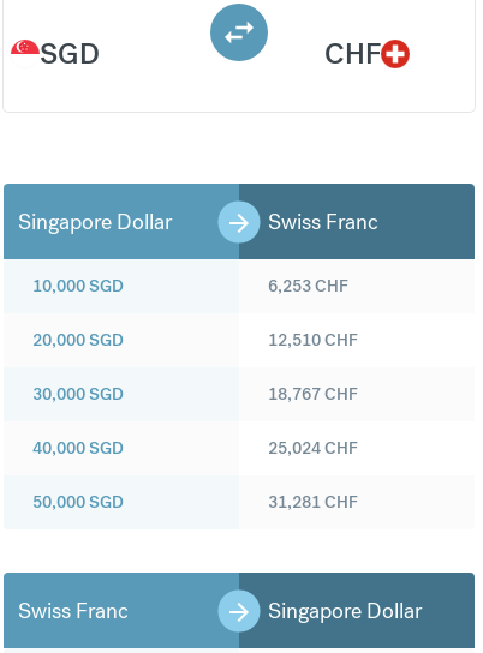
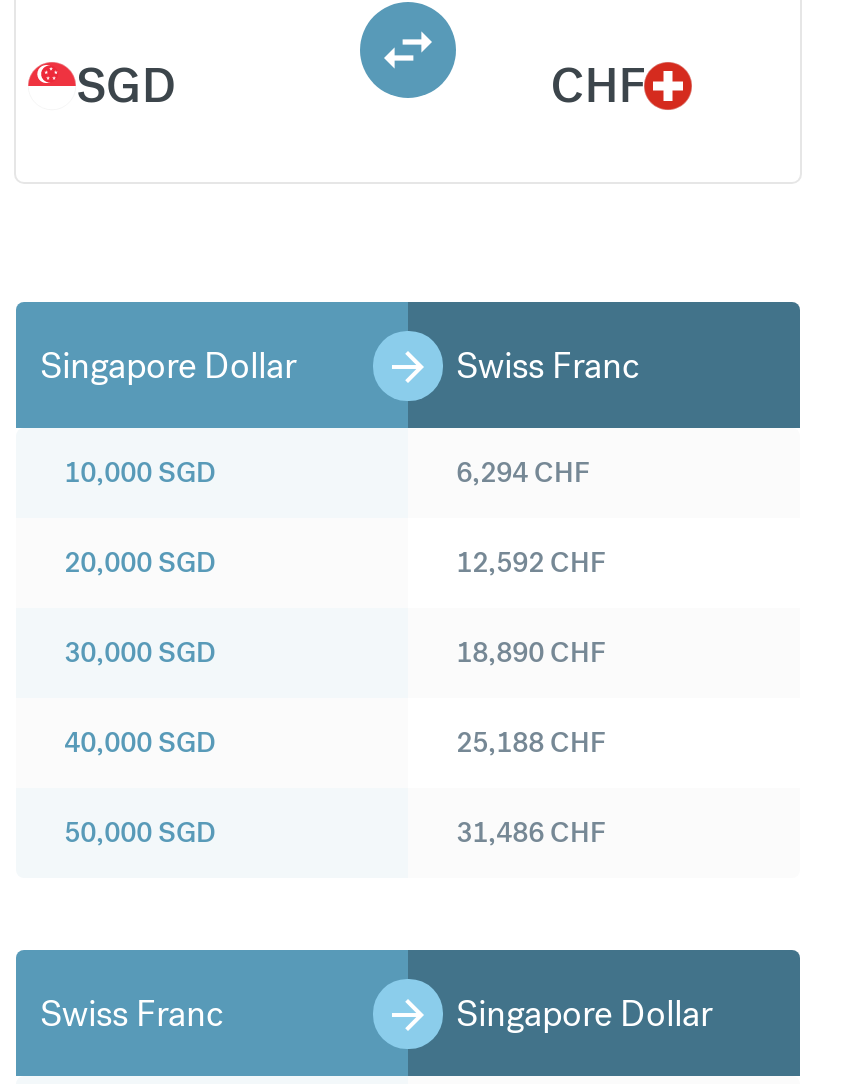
- 6,253 CHF
+ 6,294 CHF

- 12,510 CHF
+ 12,592 CHF

- 18,767 CHF
+ 18,890 CHF

- 25,024 CHF
+ 25,188 CHF

- 31,281 CHF
+ 31,486 CHF
